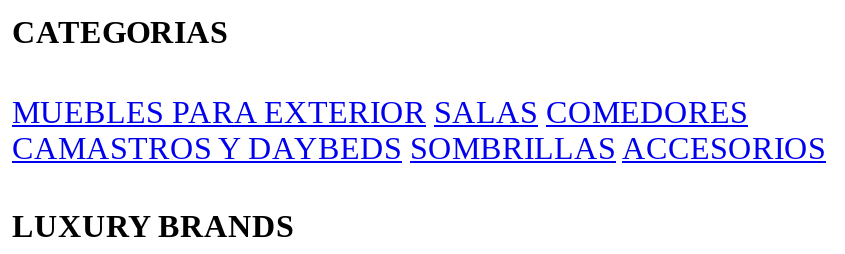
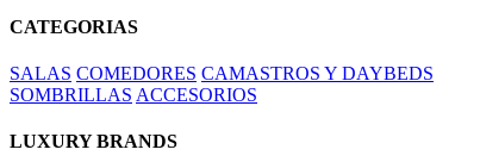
- MUEBLES PARA EXTERIOR SALAS COMEDORES
- CAMASTROS Y DAYBEDS SOMBRILLAS ACCESORIOS
+ SALAS COMEDORES CAMASTROS Y DAYBEDS
+ SOMBRILLAS ACCESORIOS
